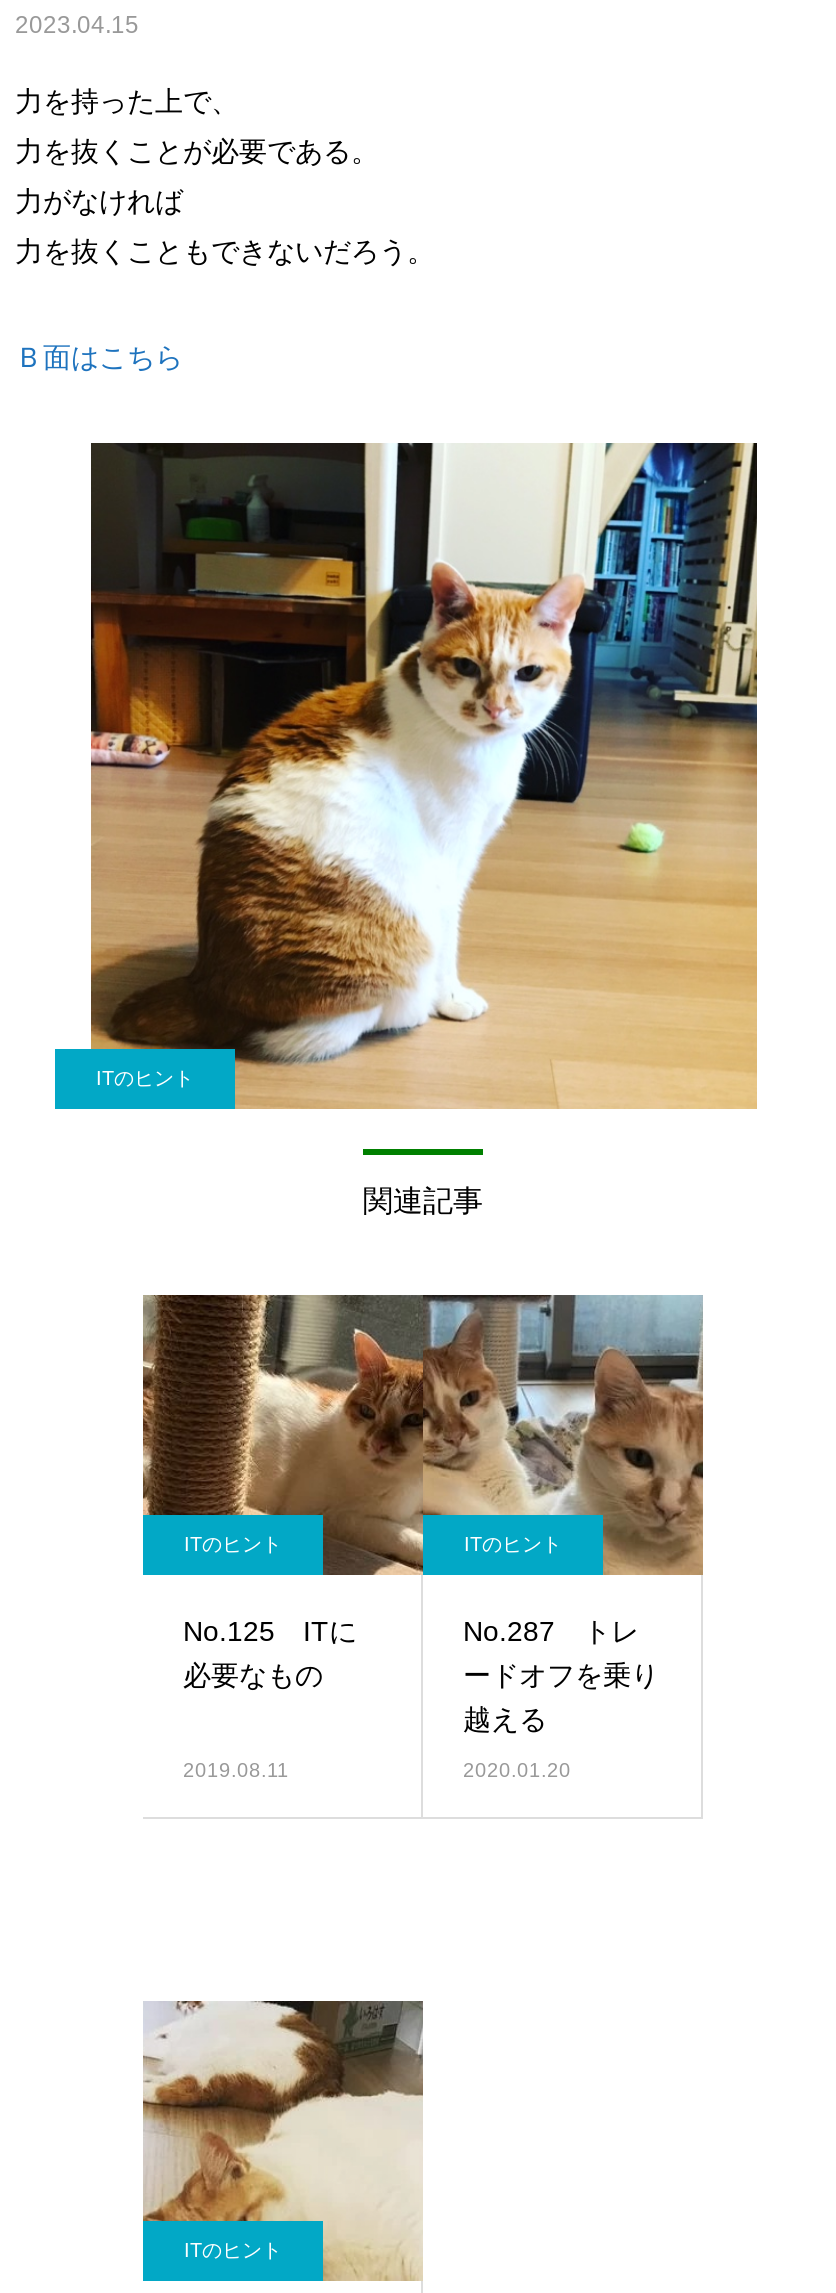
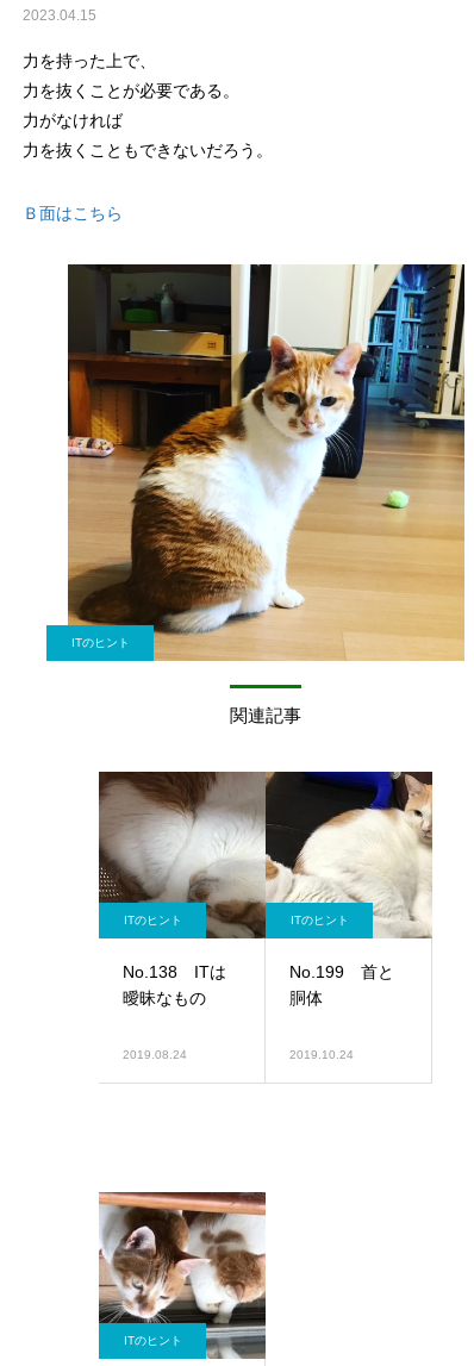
- [image]
- No.125 ITに
+ [image]
+ No.138 ITは

- No.287 トレ
- ードオフを乗り
- 越える
+ No.199 首と
+ 胴体

- 必要なもの
+ 曖昧なもの

- 2019.08.11
+ 2019.08.24

- 2020.01.20
+ 2019.10.24

- [image]
+ [image]
